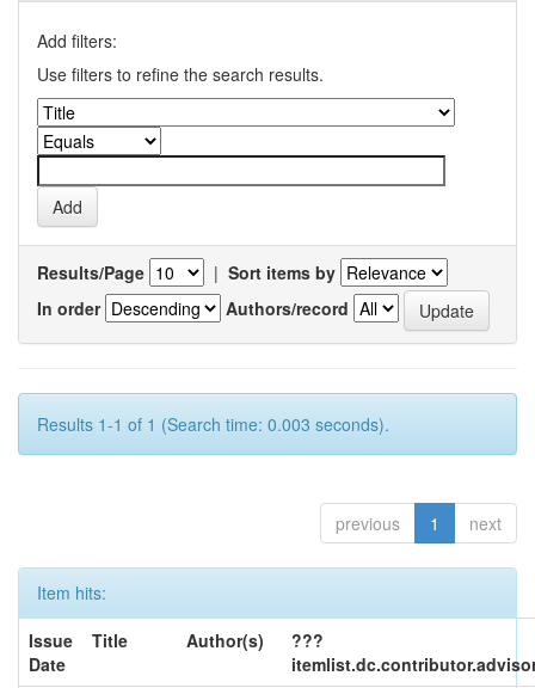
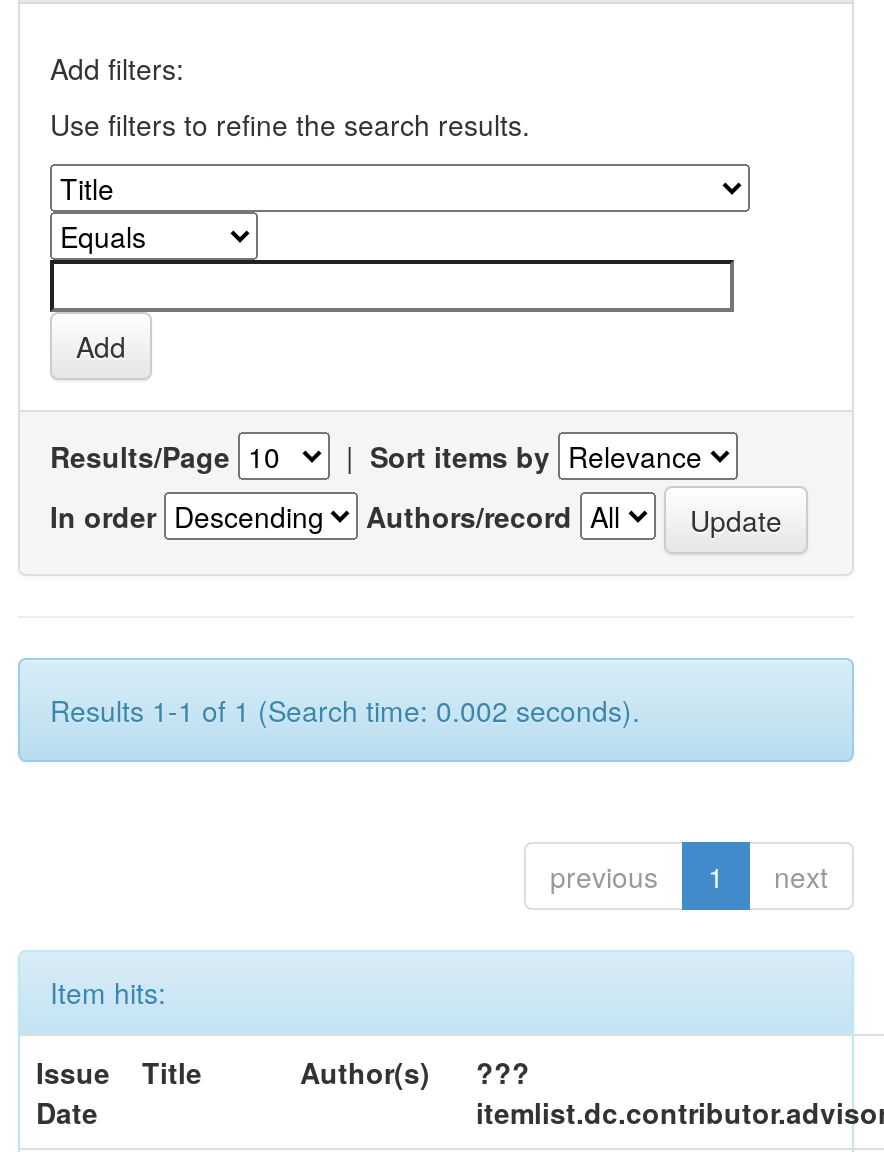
- Results 1-1 of 1 (Search time: 0.003 seconds).
+ Results 1-1 of 1 (Search time: 0.002 seconds).
